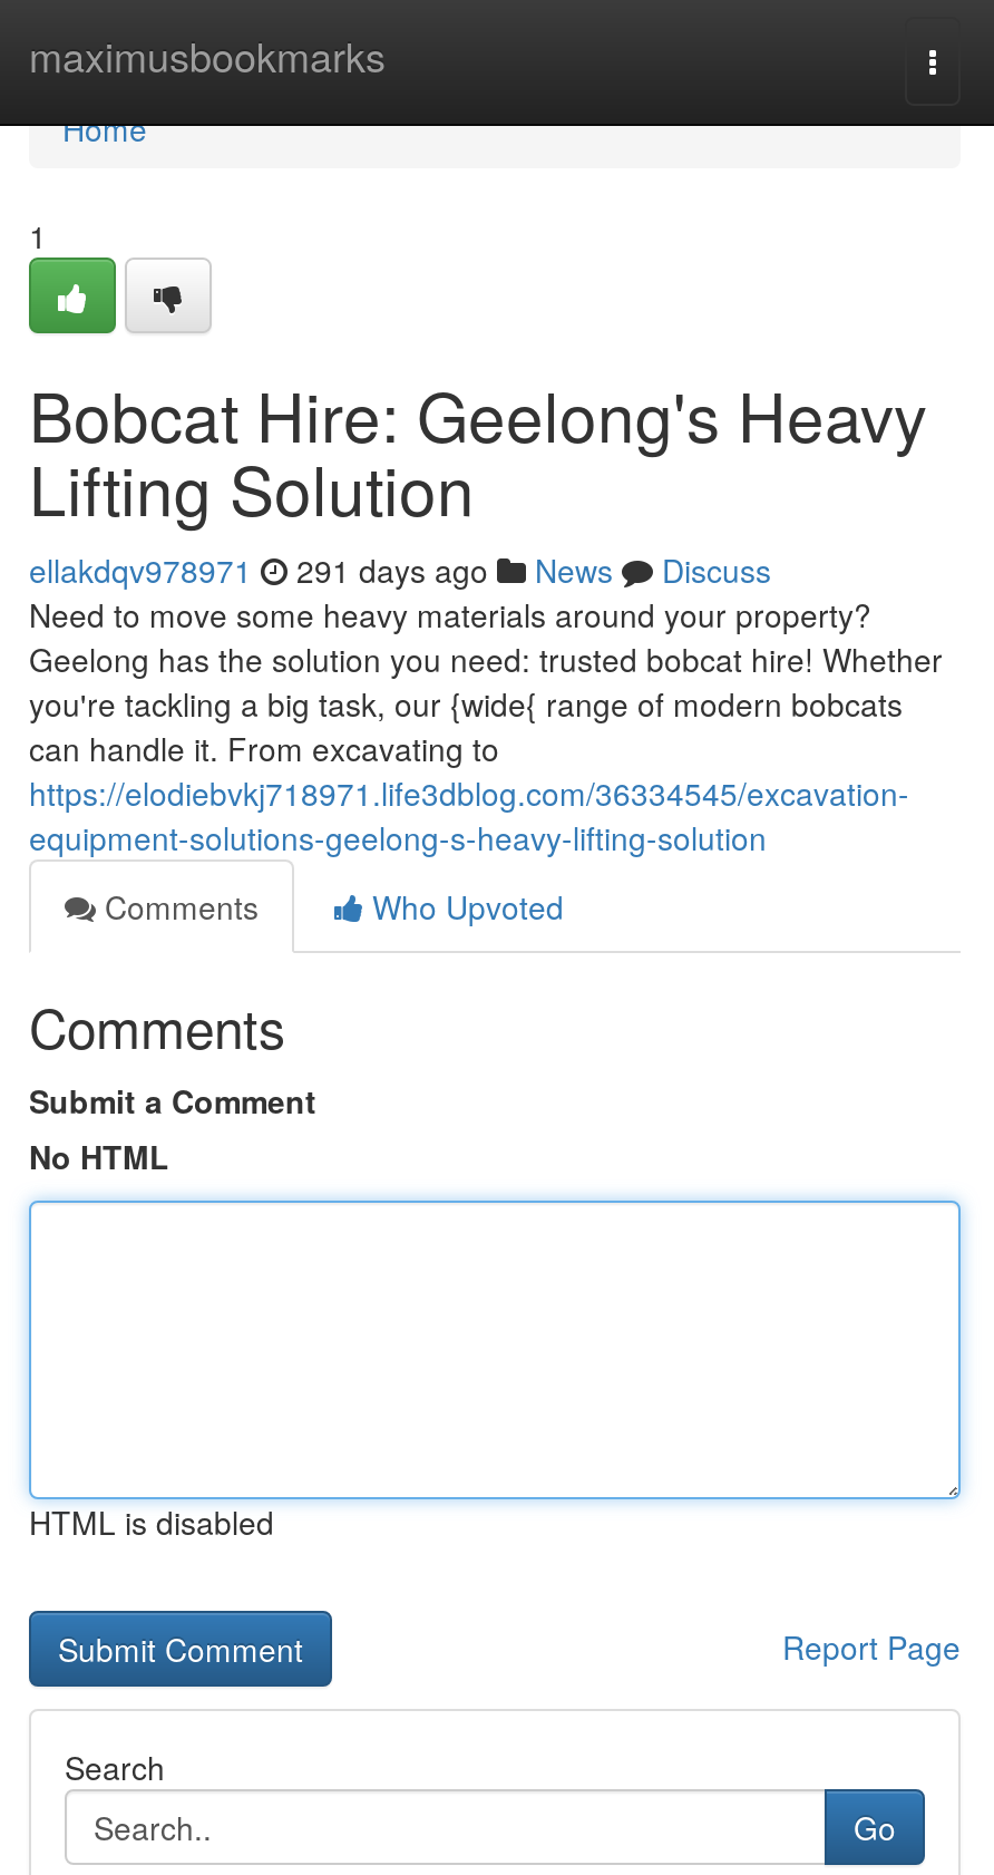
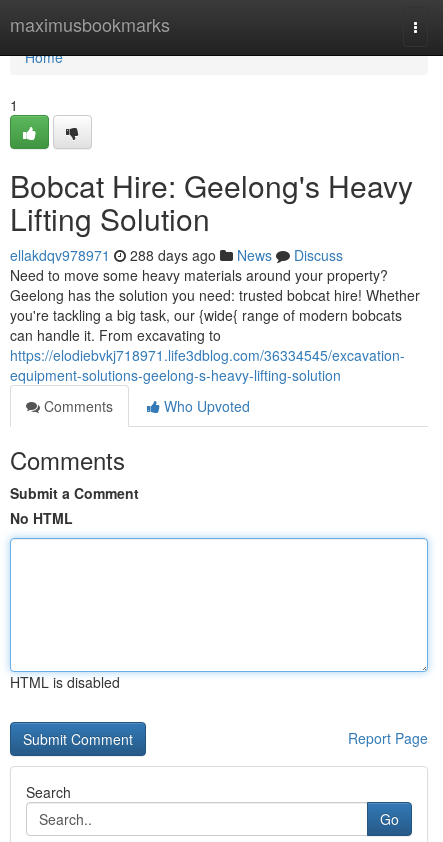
- ellakdqv978971 291 days ago News Discuss
+ ellakdqv978971 288 days ago News Discuss
